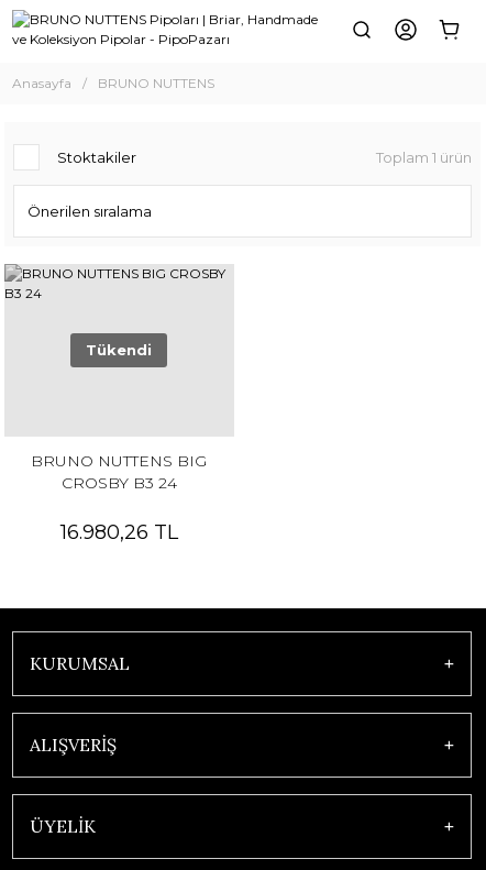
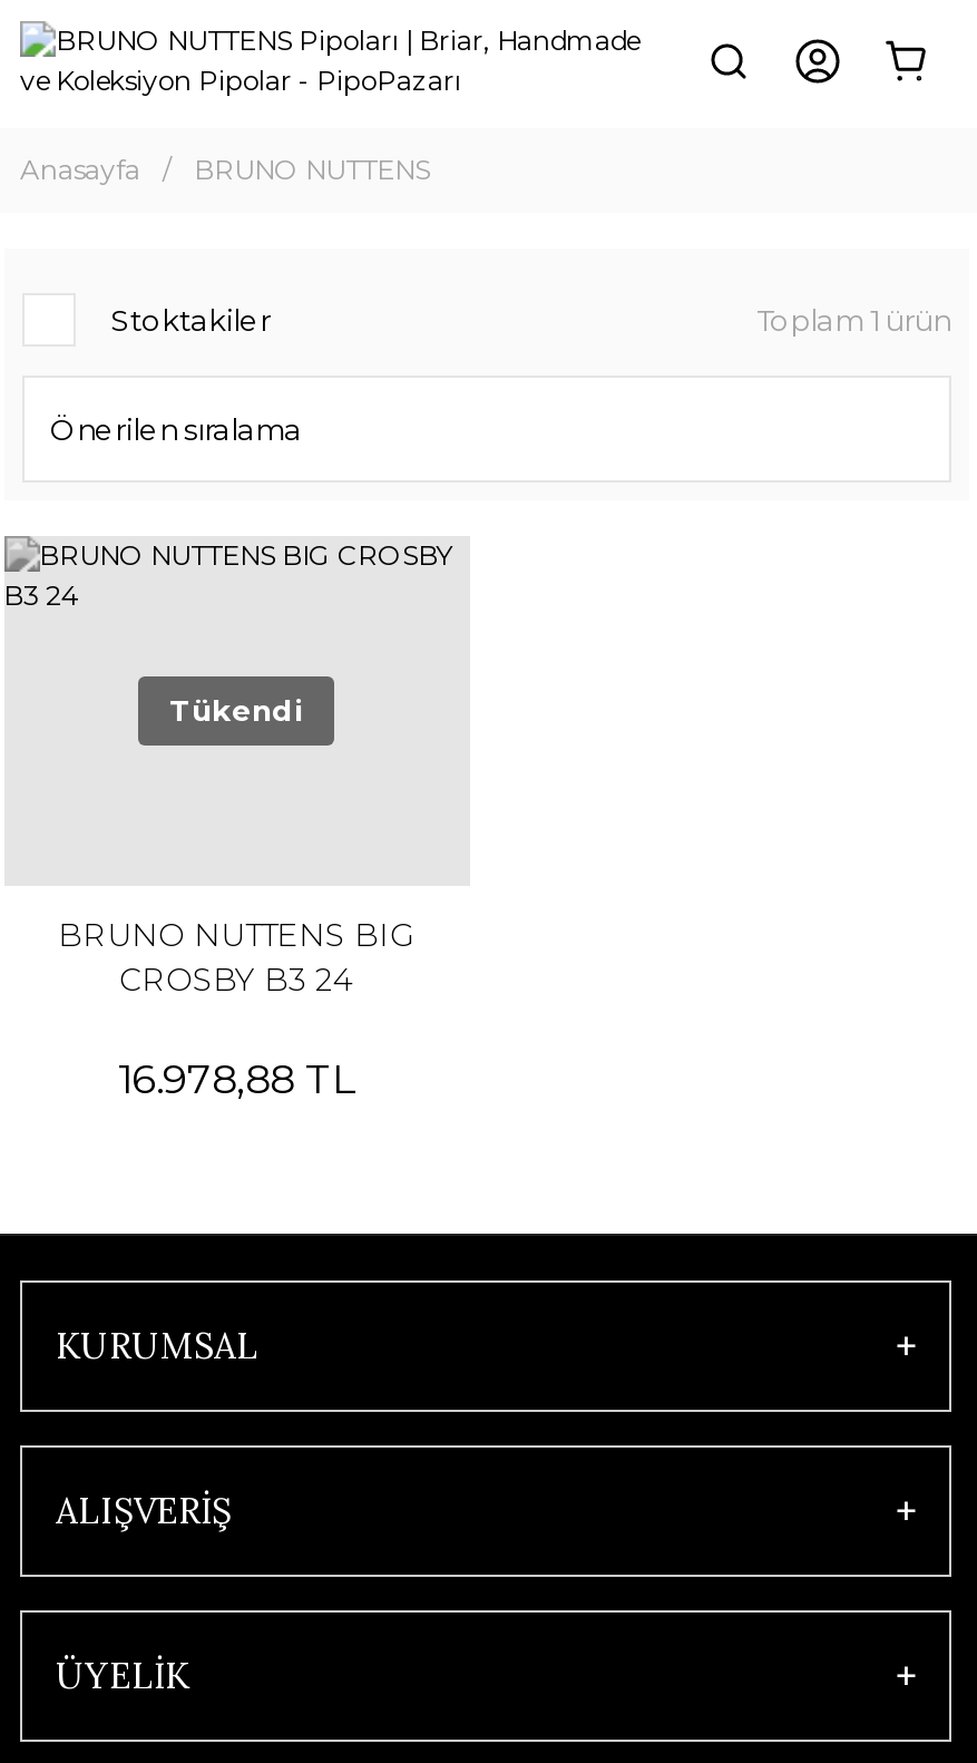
- 16.980,26 TL
+ 16.978,88 TL
